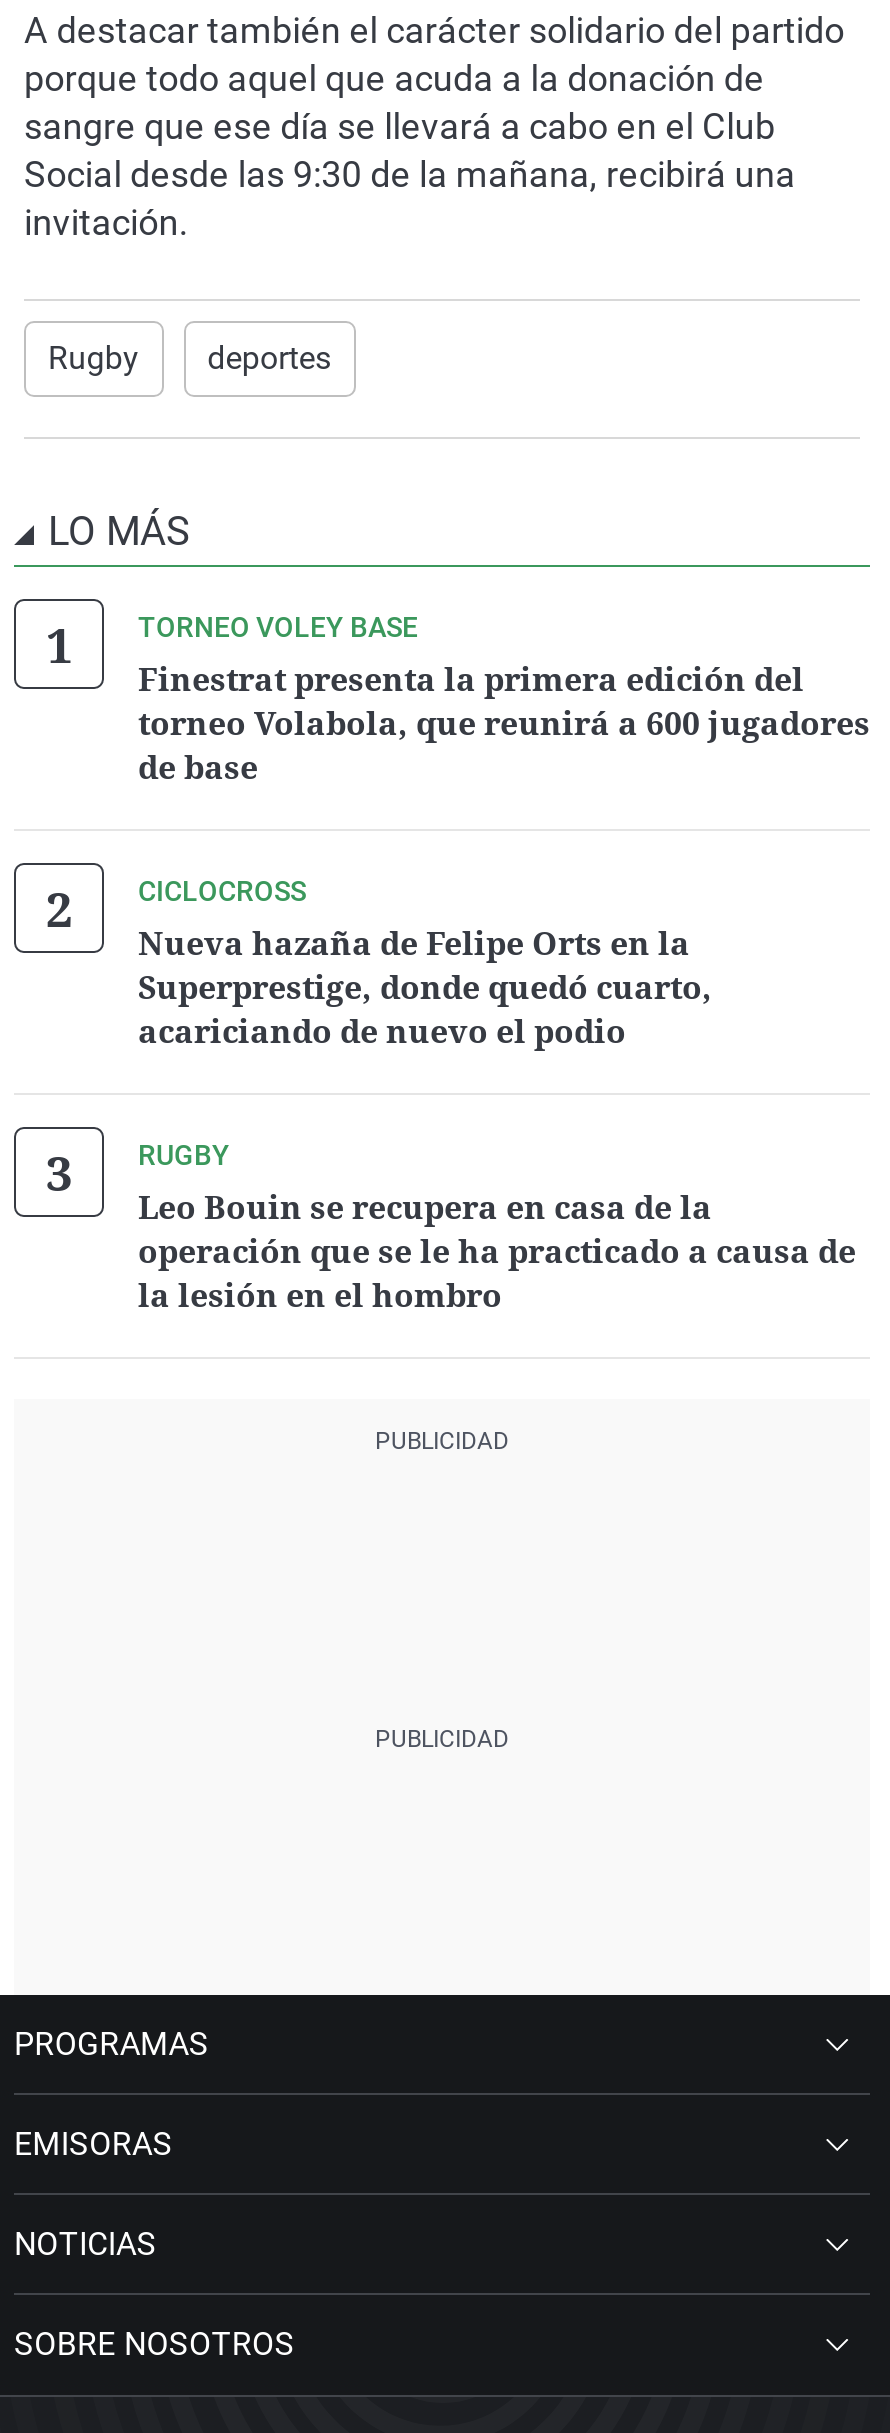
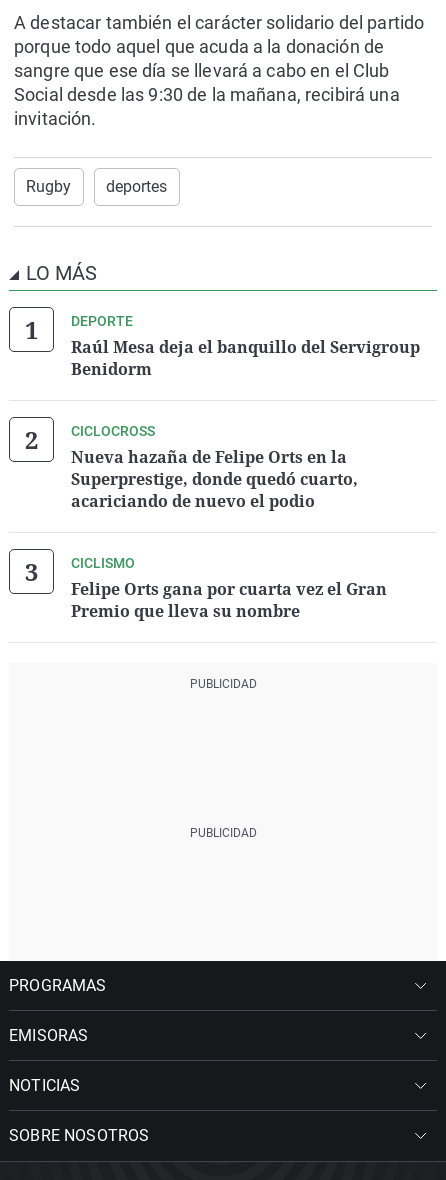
- TORNEO VOLEY BASE
- Finestrat presenta la primera edición del
- torneo Volabola, que reunirá a 600 jugadores
- de base
+ DEPORTE
+ Raúl Mesa deja el banquillo del Servigroup
+ Benidorm

- RUGBY
- Leo Bouin se recupera en casa de la
- operación que se le ha practicado a causa de
- la lesión en el hombro
+ CICLISMO
+ Felipe Orts gana por cuarta vez el Gran
+ Premio que lleva su nombre
